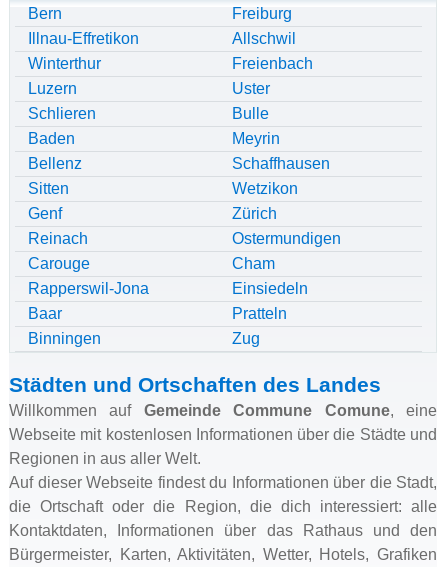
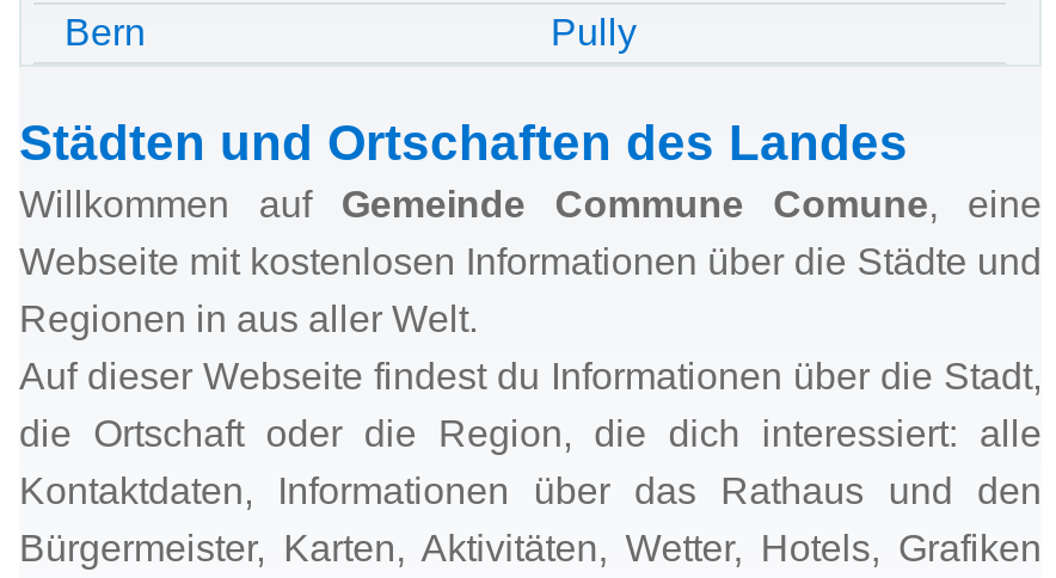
- Freiburg
- Illnau-Effretikon
- Allschwil
- Winterthur
- Freienbach
- Luzern
- Uster
- Schlieren
- Bulle
- Baden
- Meyrin
- Bellenz
- Schaffhausen
- Sitten
- Wetzikon
- Genf
- Zürich
- Reinach
- Ostermundigen
- Carouge
- Cham
- Rapperswil-Jona
- Einsiedeln
- Baar
- Pratteln
- Binningen
- Zug
+ Pully
